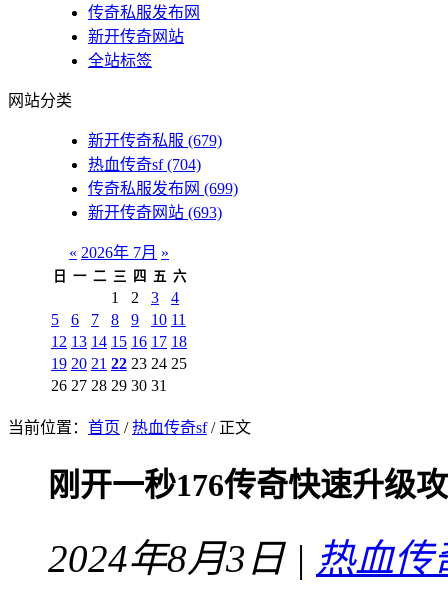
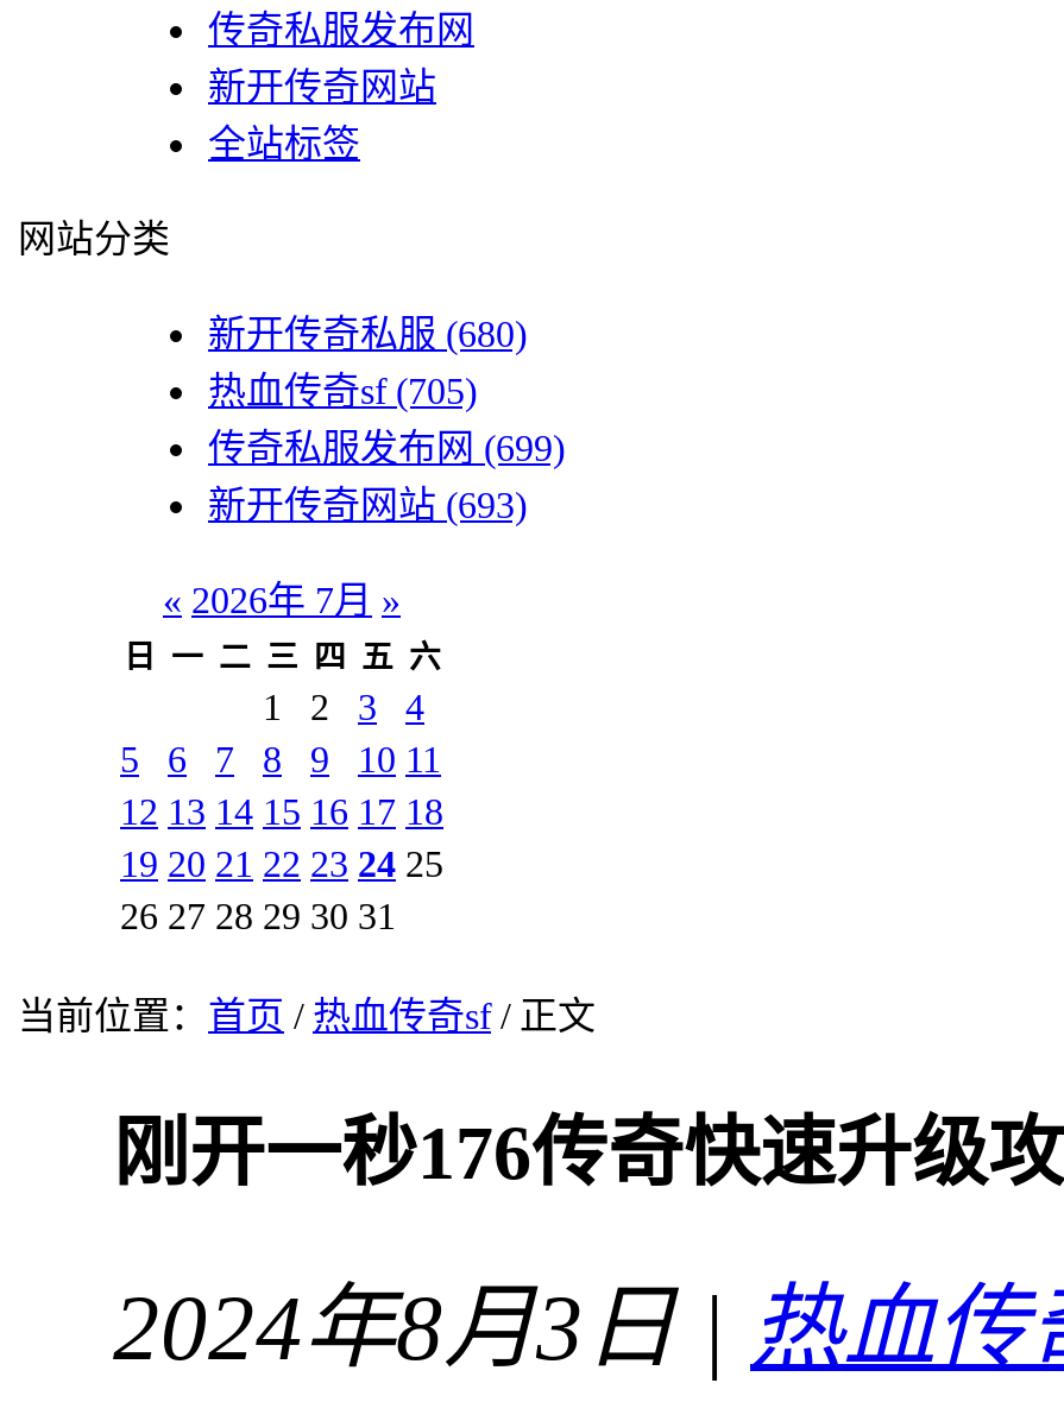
- 新开传奇私服(679)
+ 新开传奇私服(680)

- 热血传奇sf (704)
+ 热血传奇sf (705)
